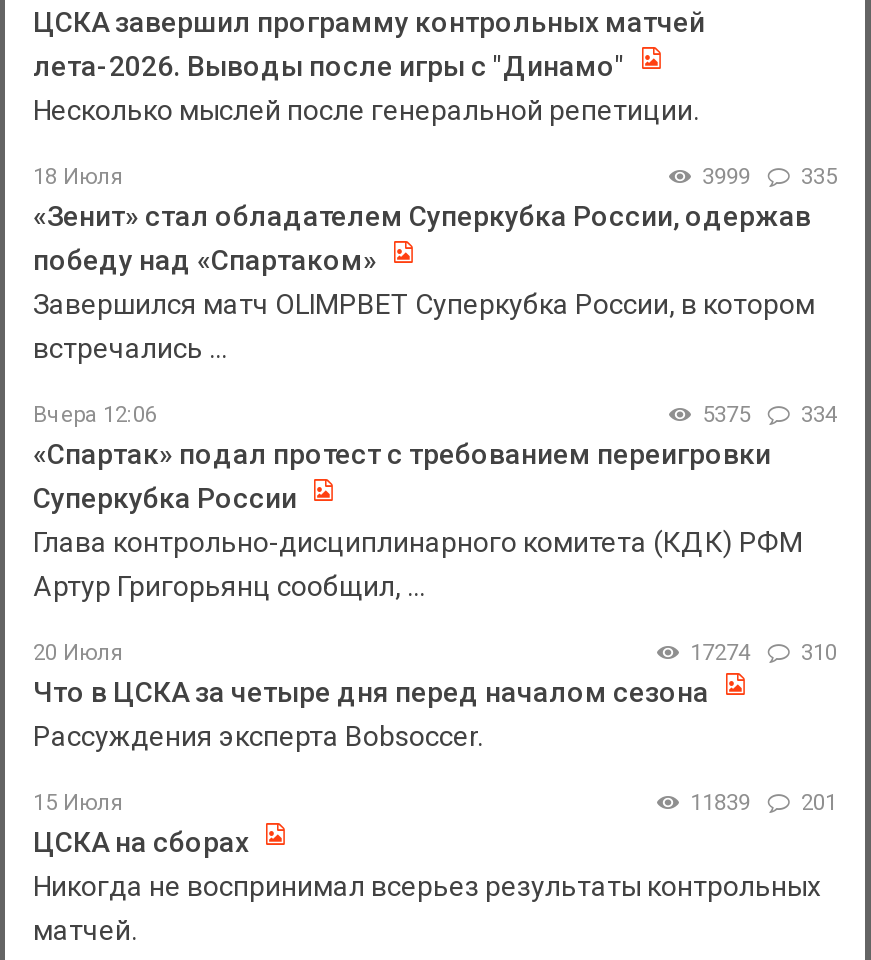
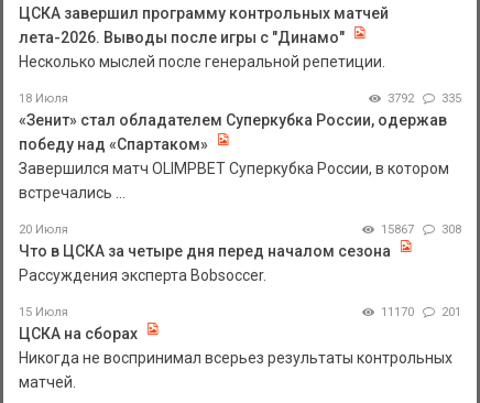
- 3999 335
+ 3792 335

- Вчера 12:06
- 5375
- 334
- «Спартак» подал протест с требованием переигровки
- Суперкубка России
- Глава контрольно-дисциплинарного комитета (КДК) РФМ
- Артур Григорьянц сообщил, ...

- 17274
+ 15867

- 310
+ 308

- 11839 201
+ 11170 201
